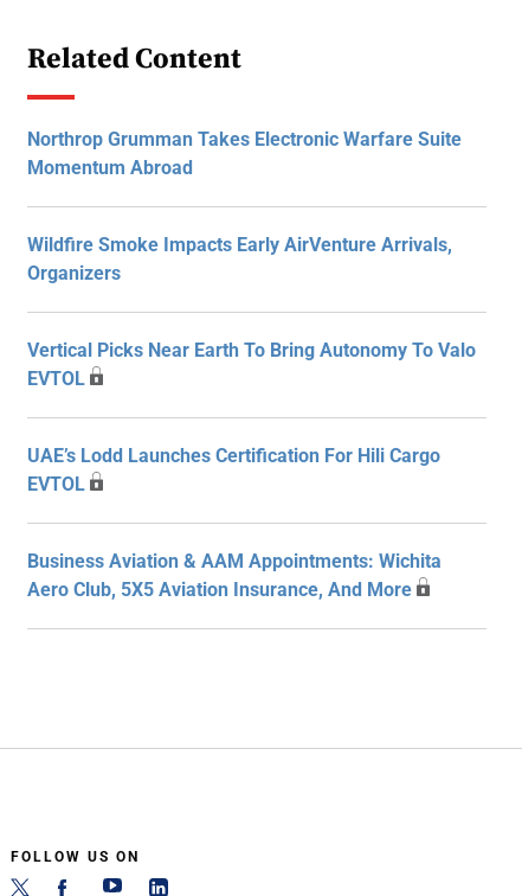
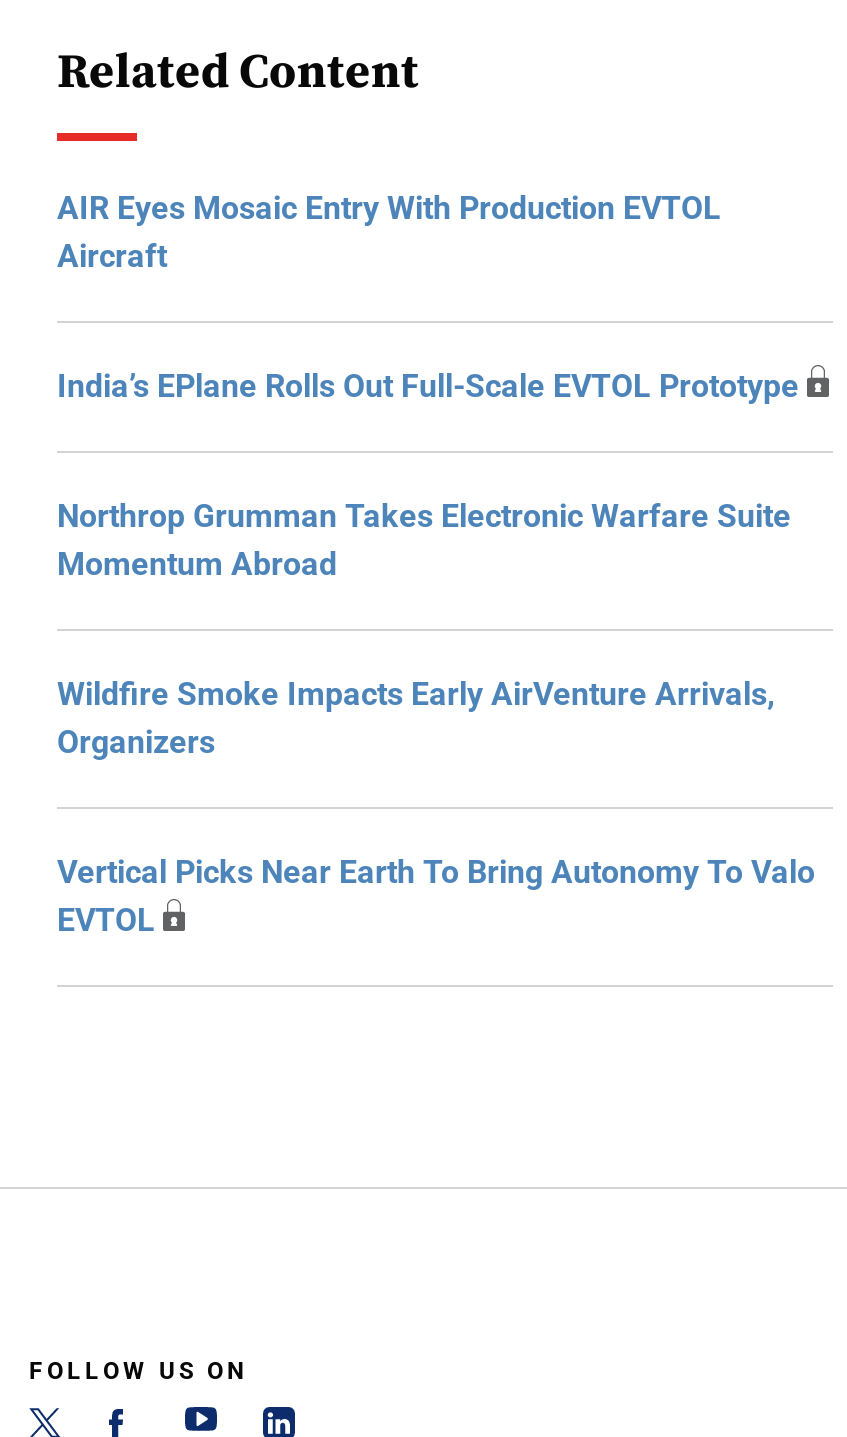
+ AIR Eyes Mosaic Entry With Production EVTOL
+ Aircraft
+ India’s EPlane Rolls Out Full-Scale EVTOL Prototype

moved down: Northrop Grumman Takes Electronic Warfare Suite | Momentum Abroad | Wildfire Smoke Impacts Early AirVenture Arrivals, | Organizers | Vertical Picks Near Earth To Bring Autonomy To Valo | EVTOL

- UAE’s Lodd Launches Certification For Hili Cargo
- EVTOL
- Business Aviation & AAM Appointments: Wichita
- Aero Club, 5X5 Aviation Insurance, And More
